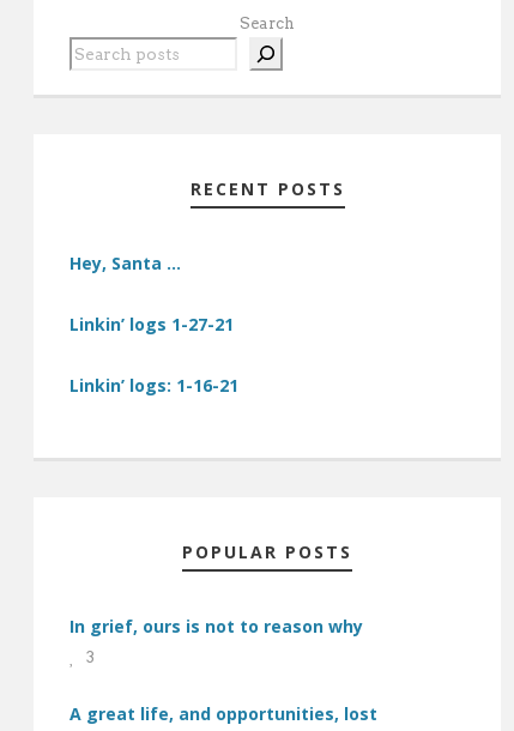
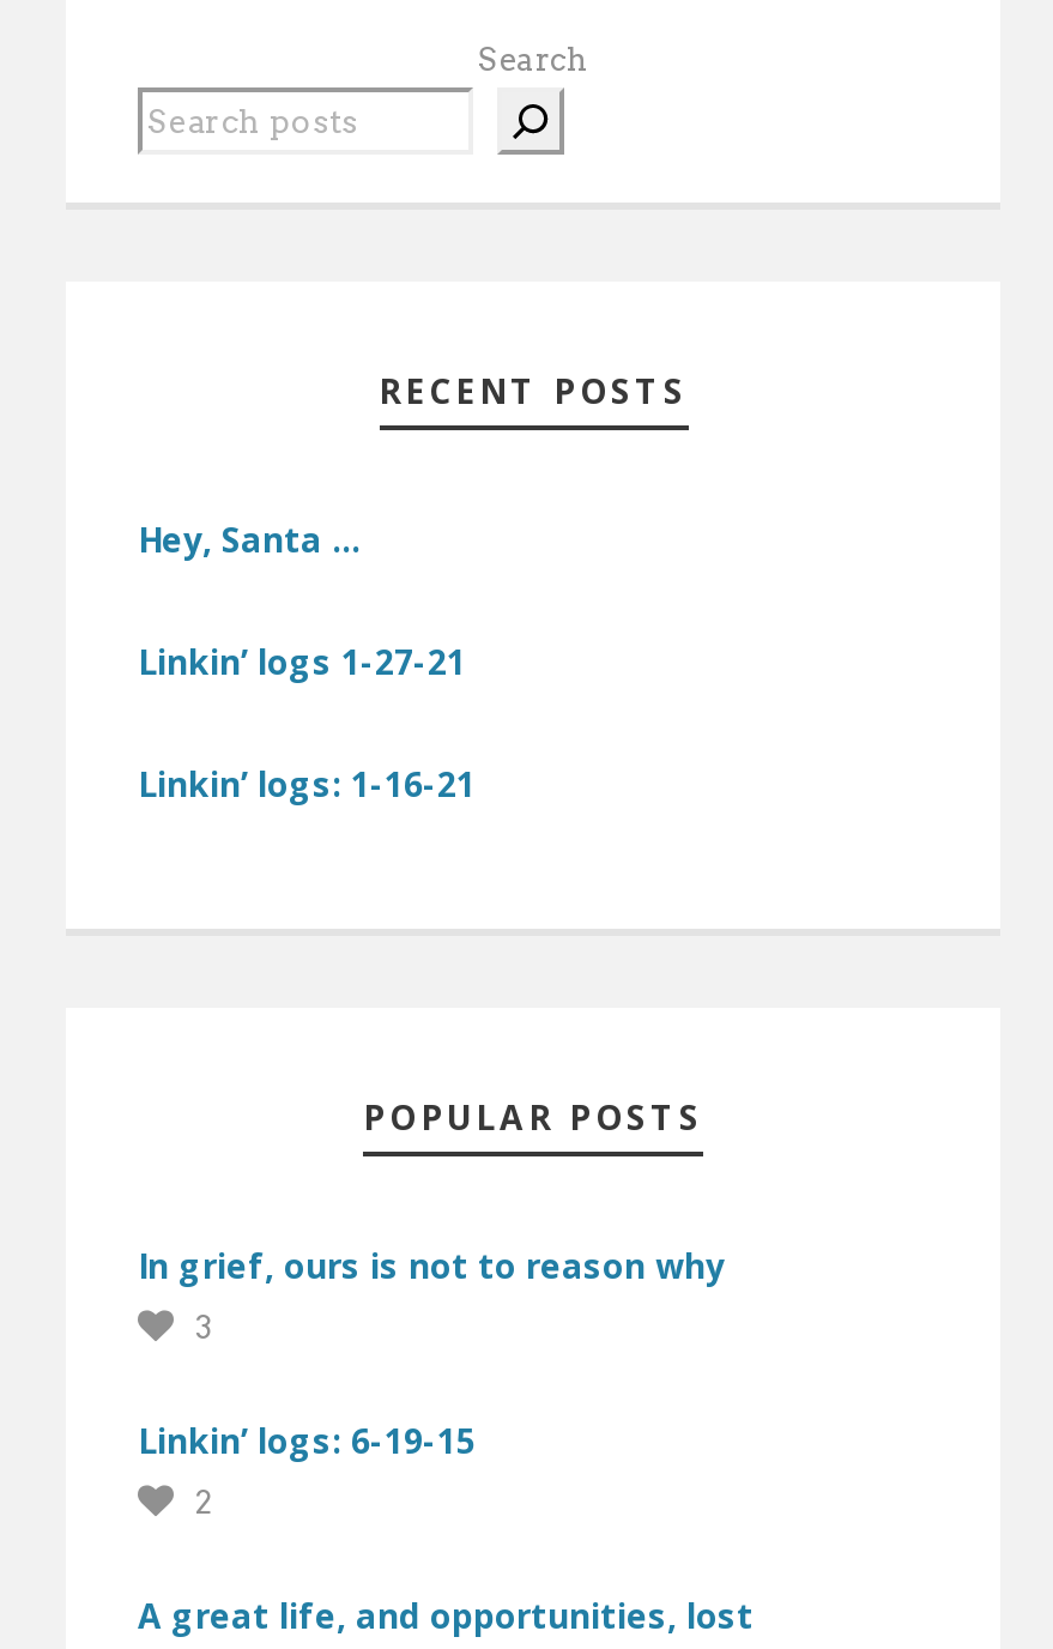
+ Linkin’ logs: 6-19-15
+ 2
